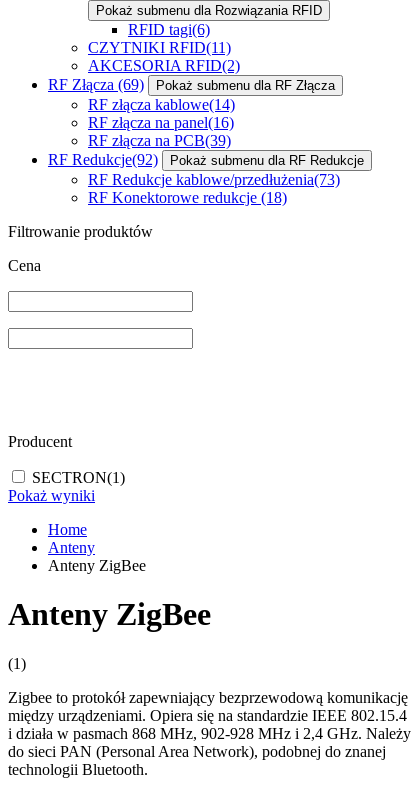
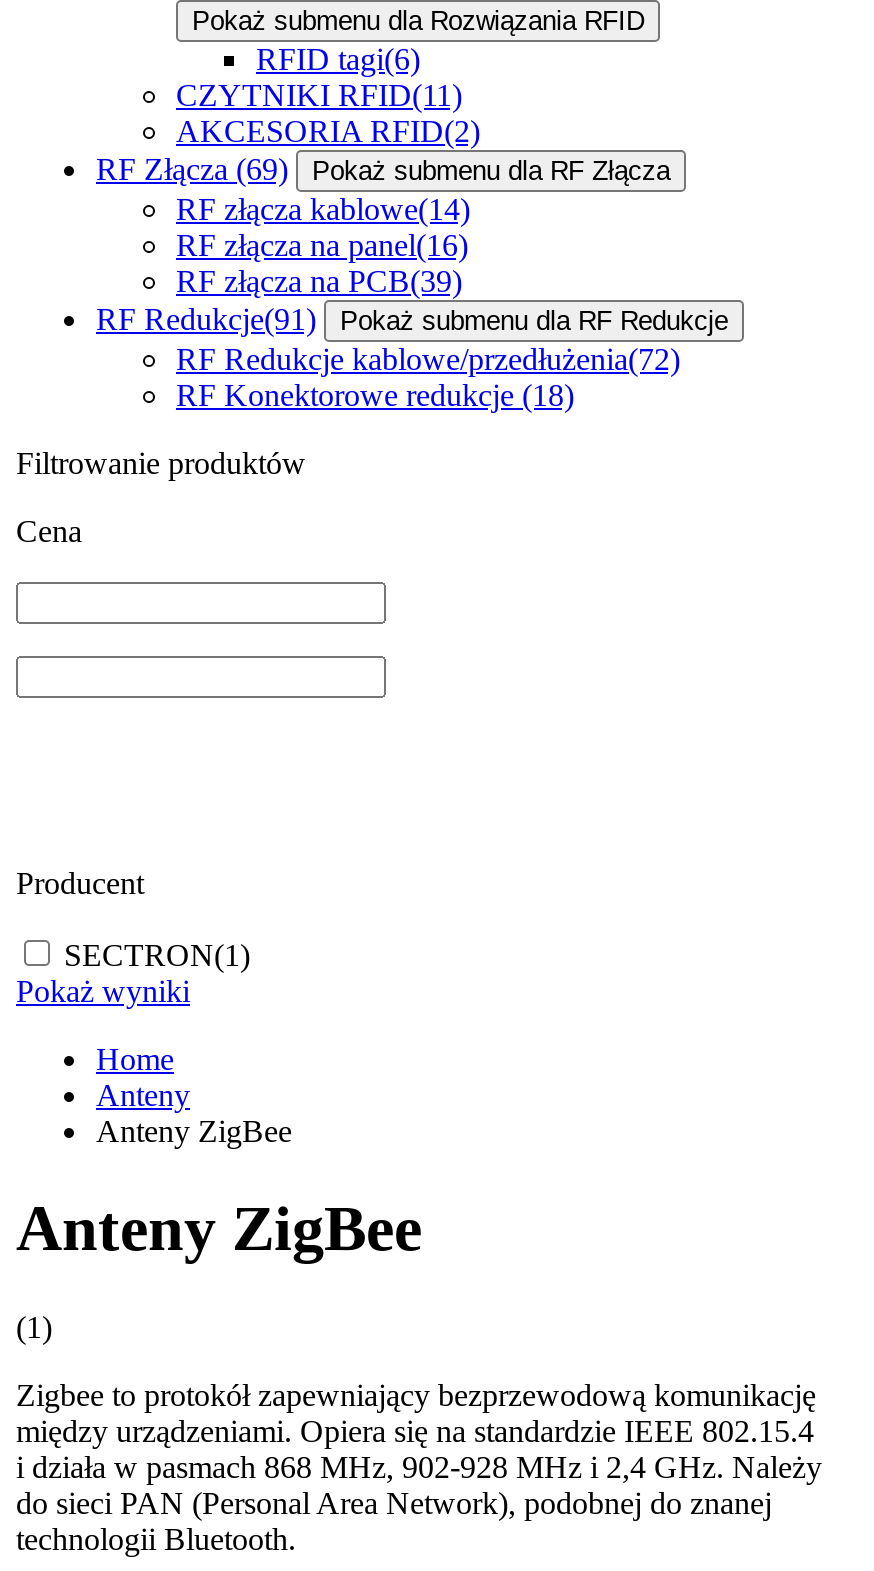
- RF Redukcje(92) Pokaż submenu dla RF Redukcje
+ RF Redukcje(91) Pokaż submenu dla RF Redukcje

- RF Redukcje kablowe/przedłużenia(73)
+ RF Redukcje kablowe/przedłużenia(72)
